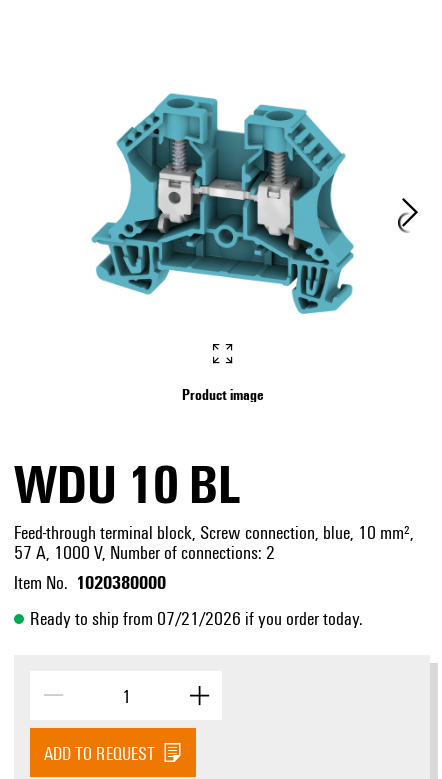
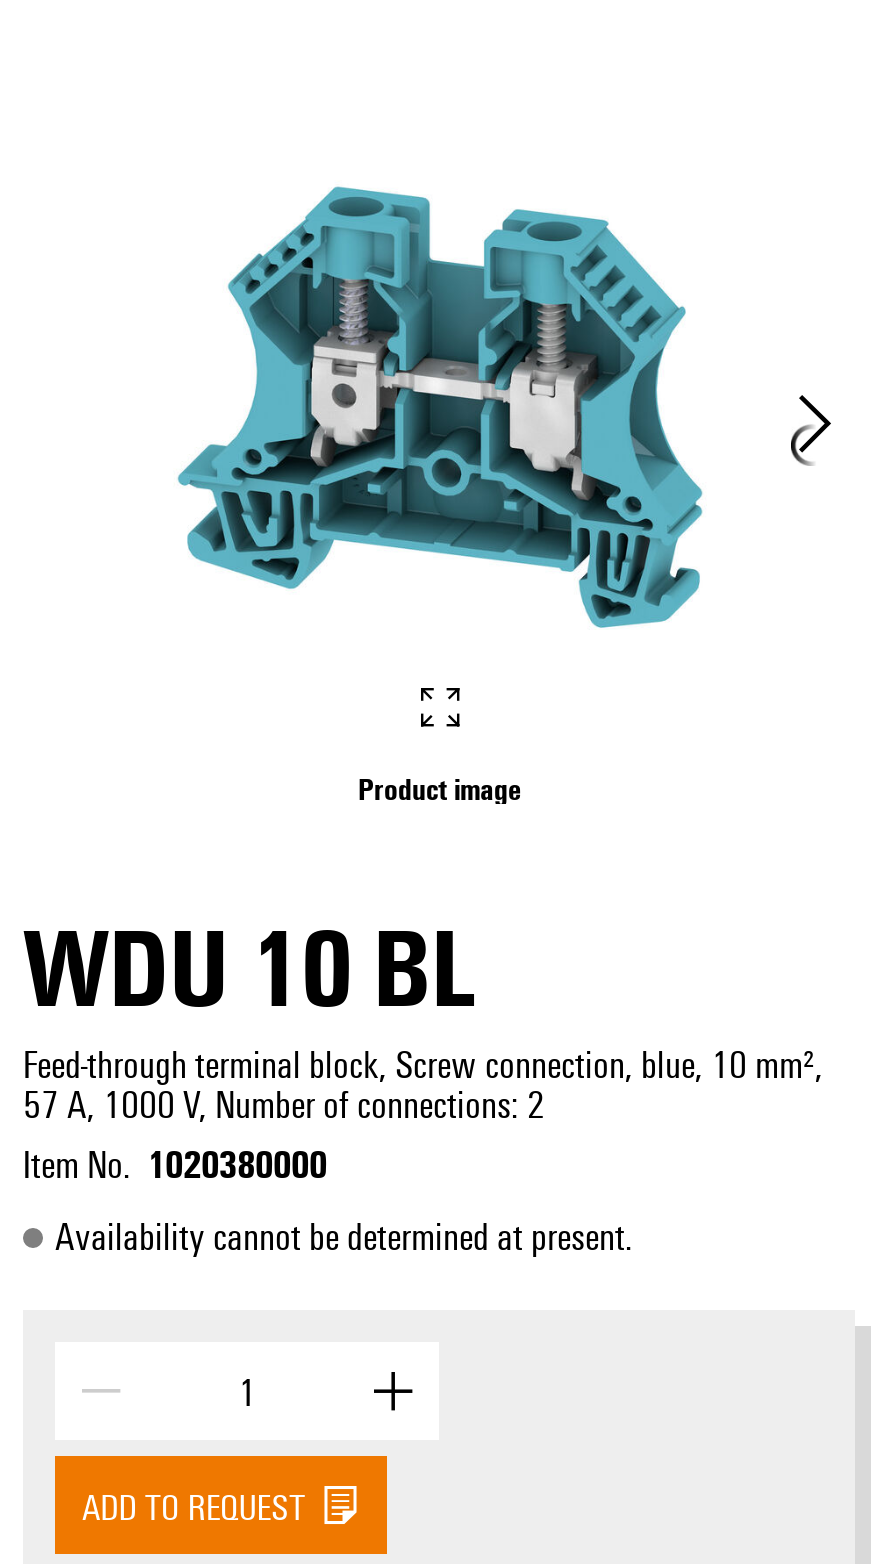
- Ready to ship from 07/21/2026 if you order today.
+ Availability cannot be determined at present.
